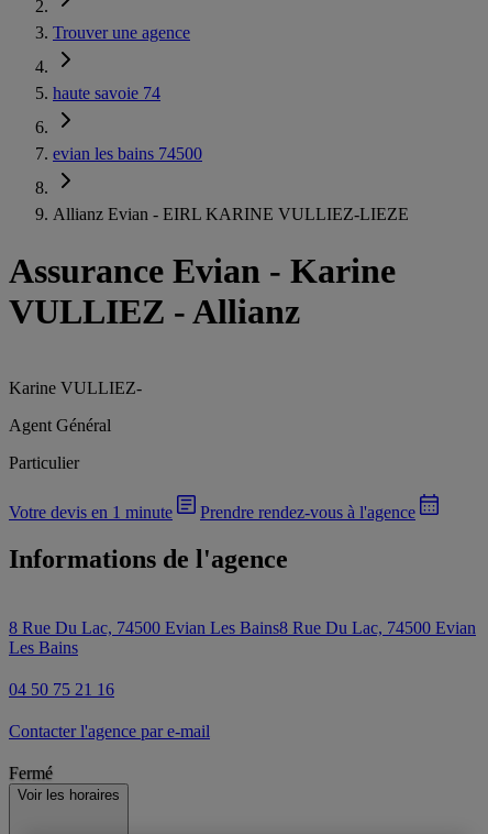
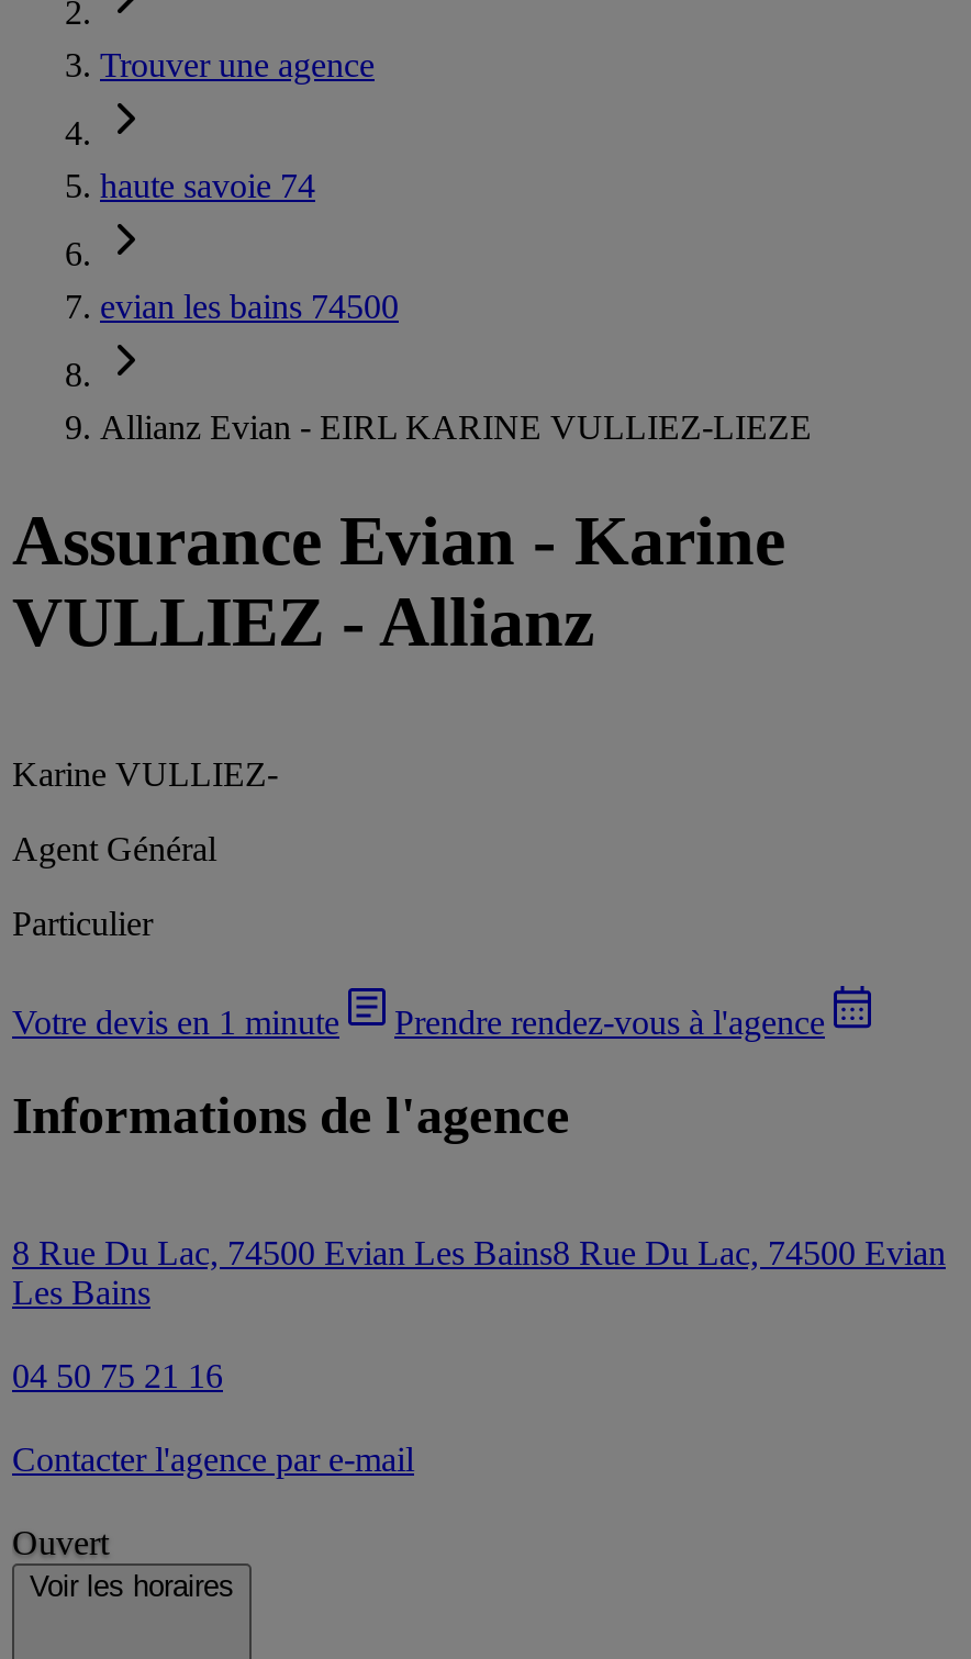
- Fermé
+ Ouvert
